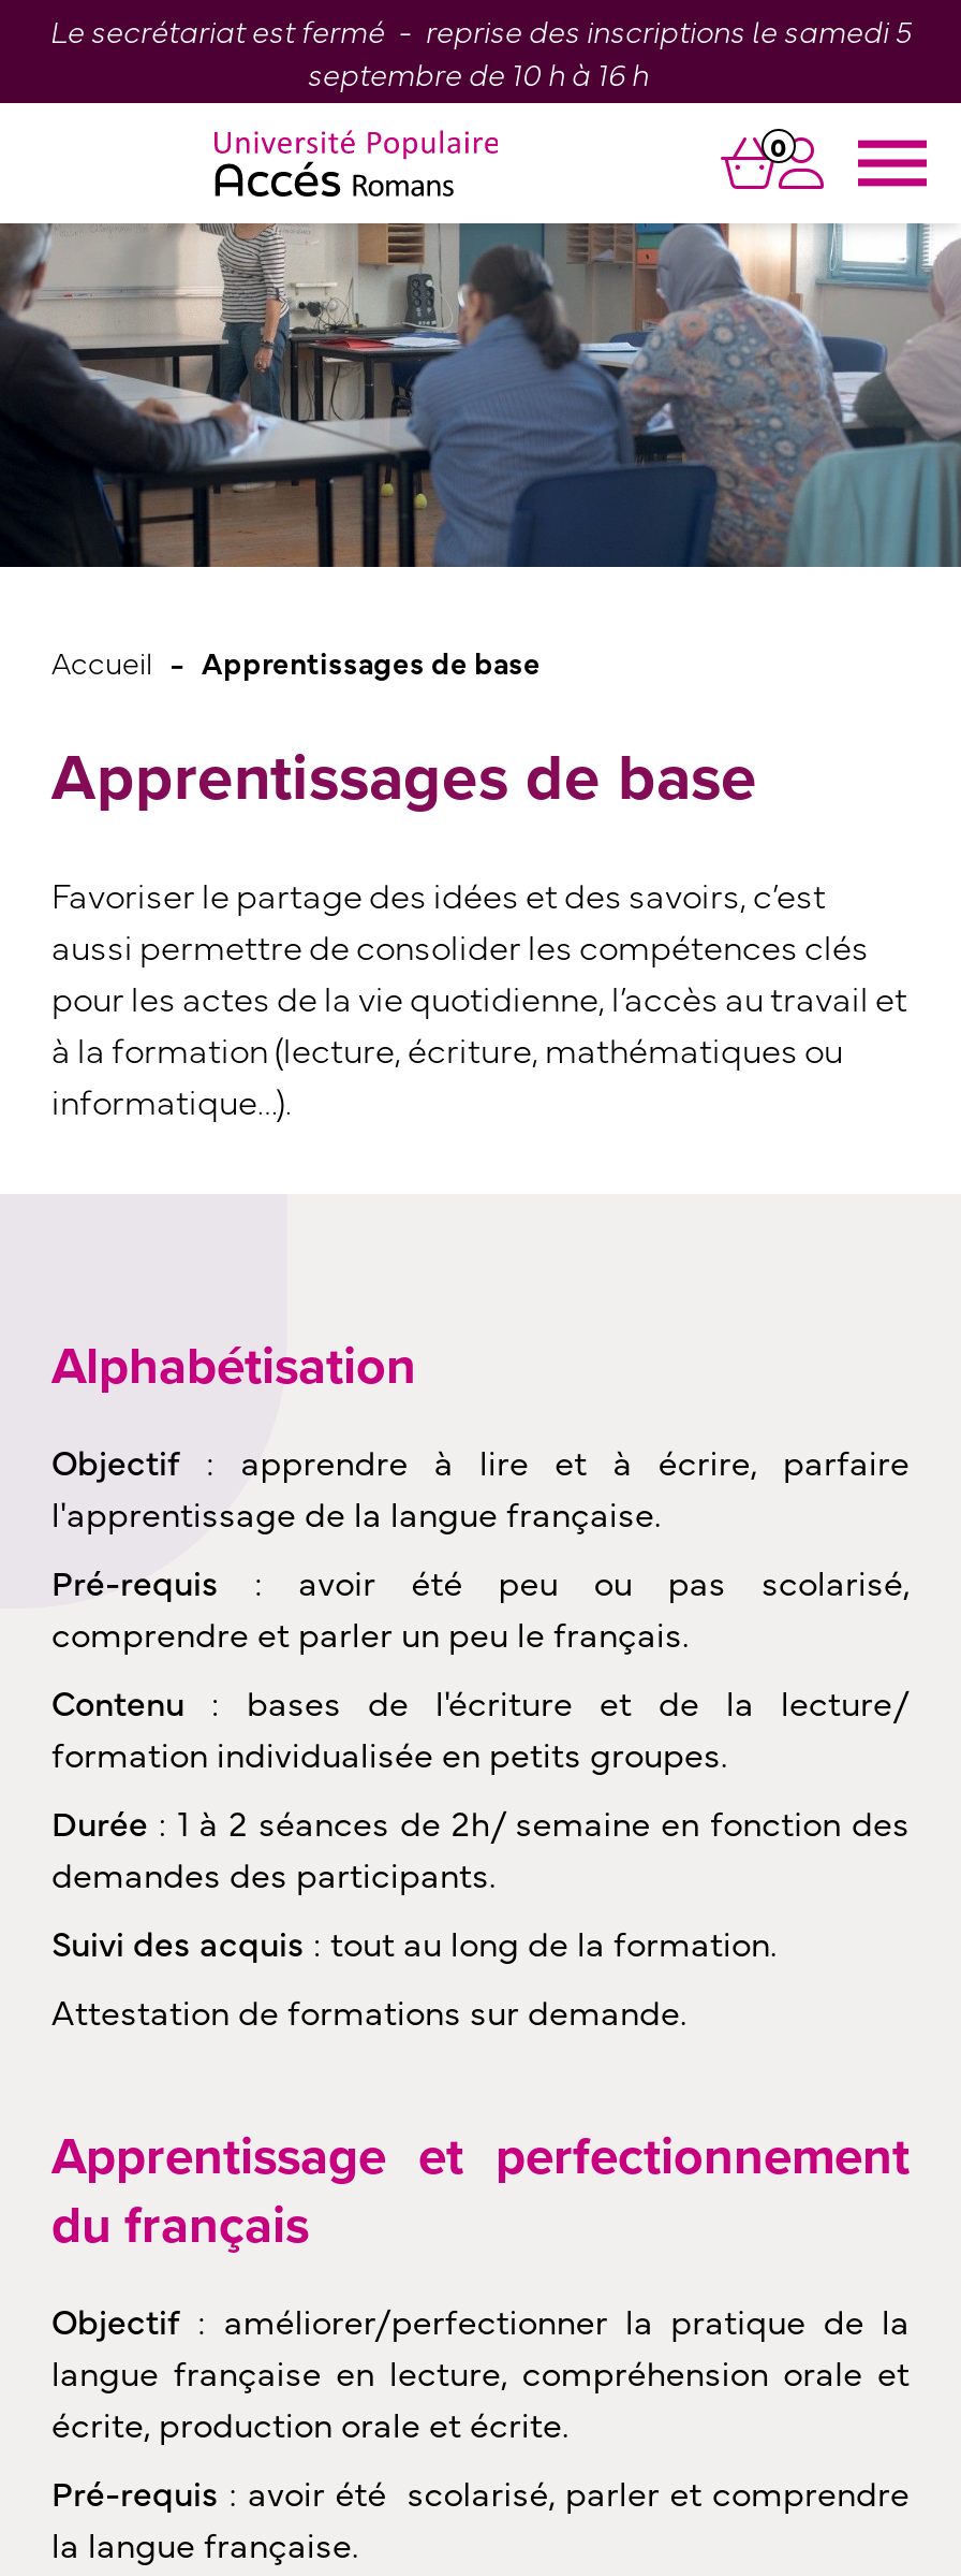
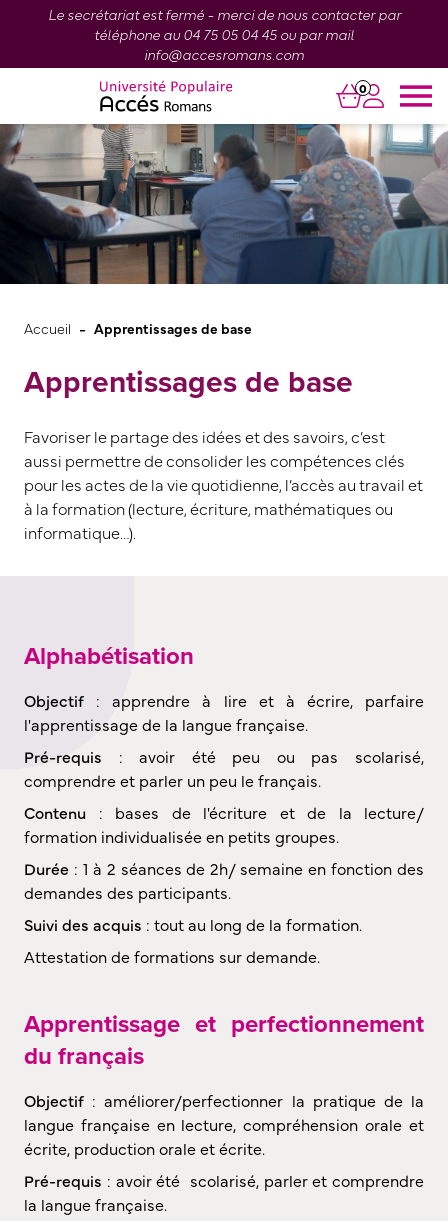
- Le secrétariat est fermé - reprise des inscriptions le samedi 5
- septembre de 10 h à 16 h
+ Le secrétariat est fermé - merci de nous contacter par
+ téléphone au 04 75 05 04 45 ou par mail
+ info@accesromans.com
